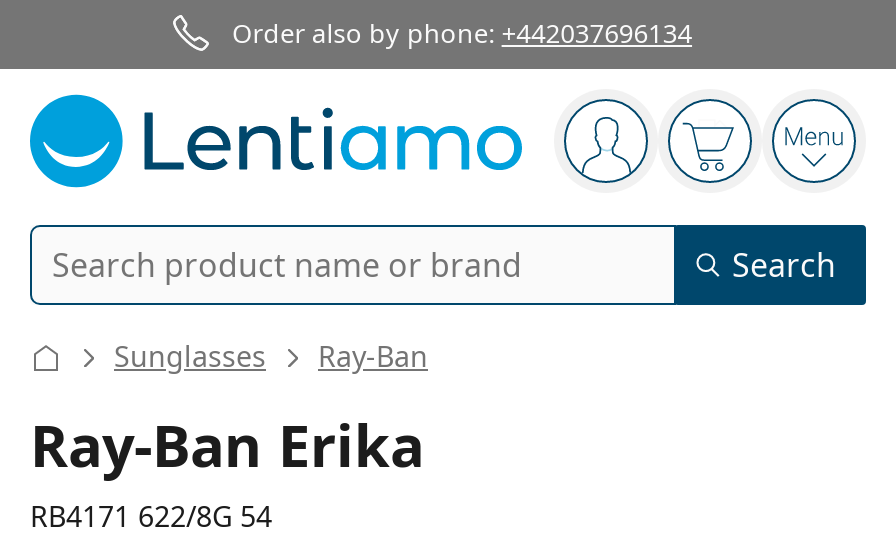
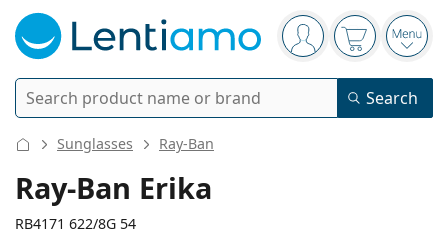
- Order also by phone: +442037696134
